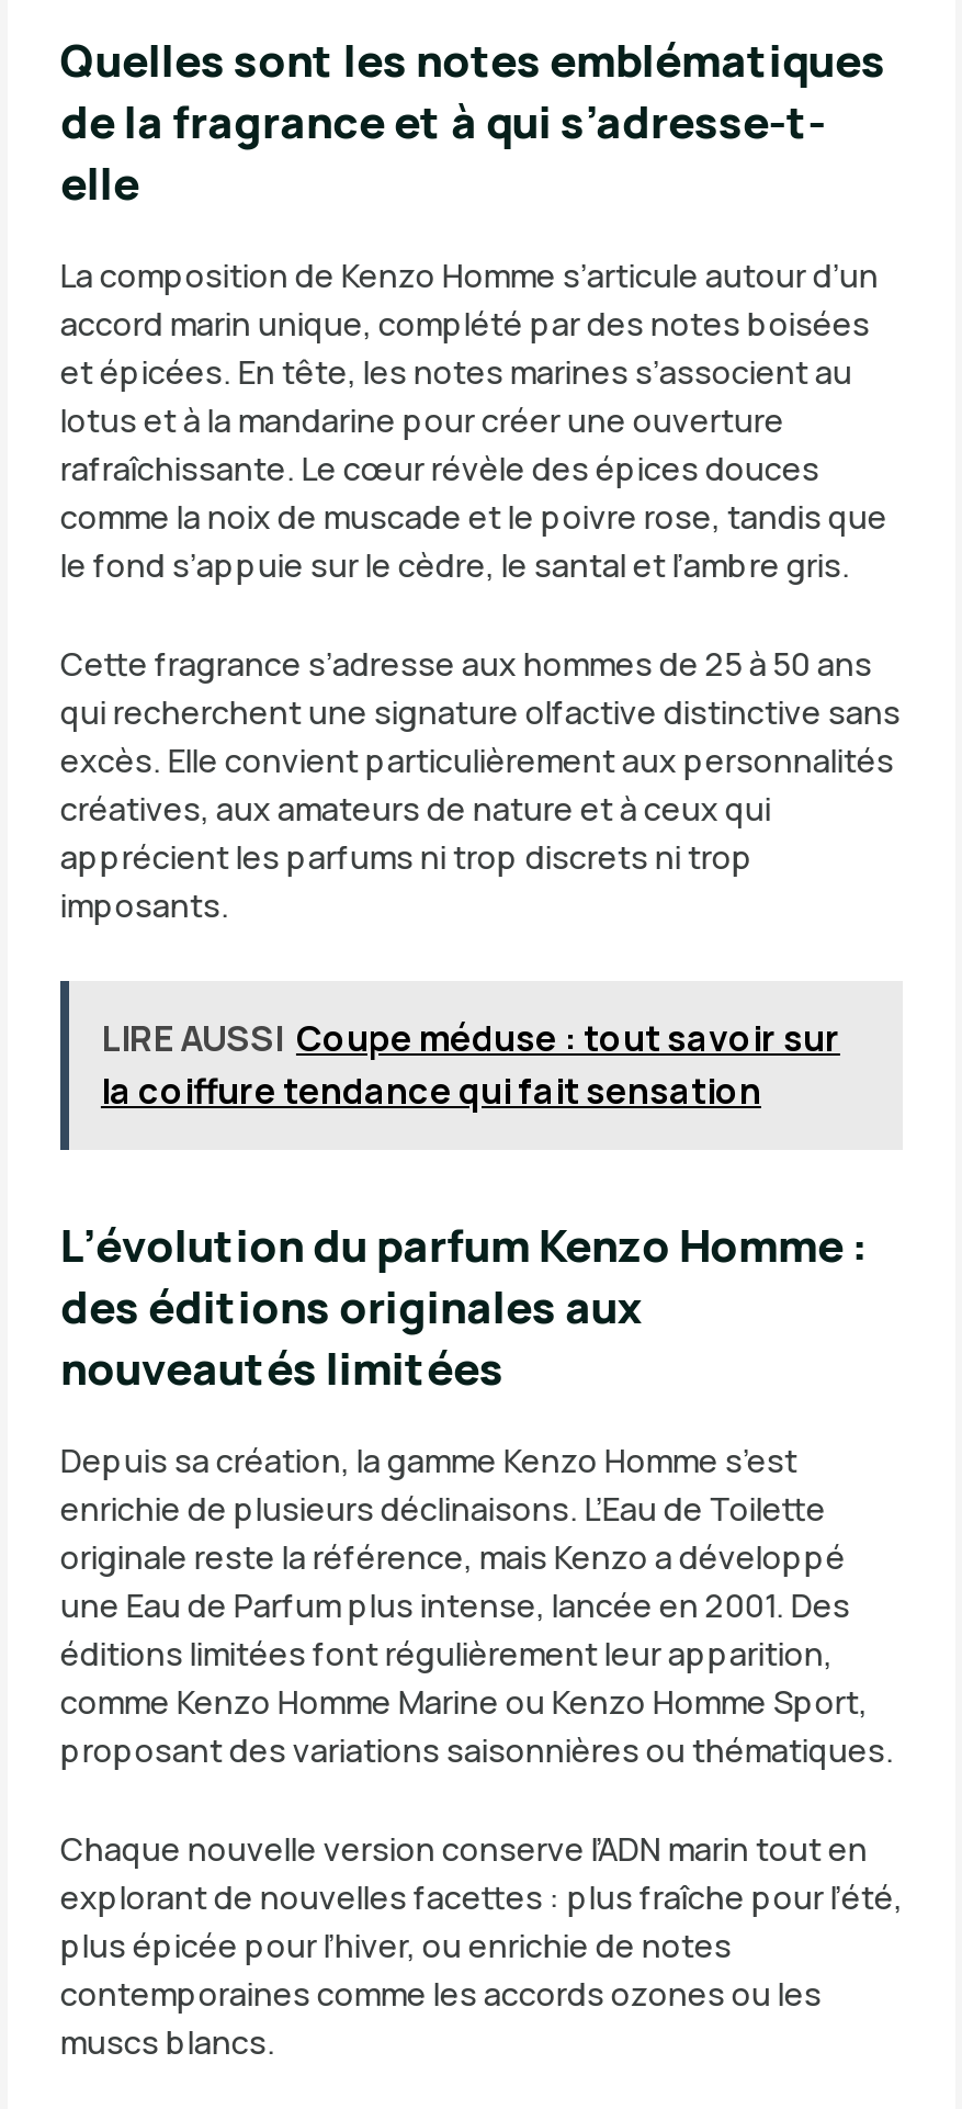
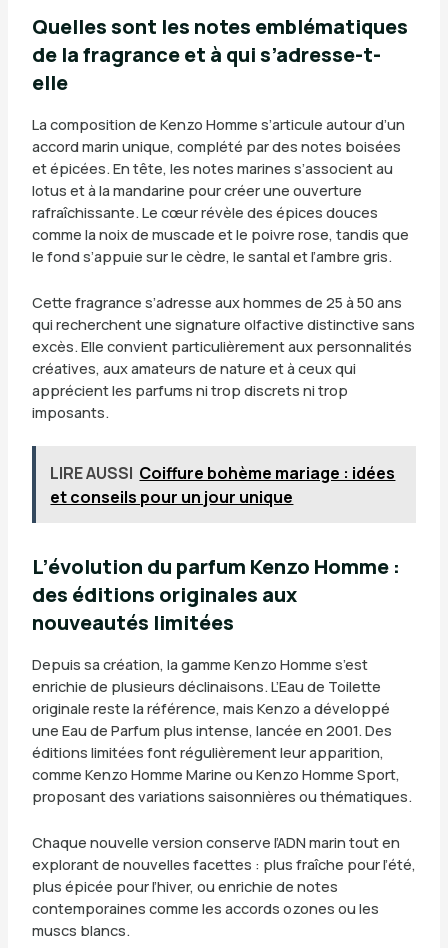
- LIRE AUSSI Coupe méduse : tout savoir sur
- la coiffure tendance qui fait sensation
+ LIRE AUSSI Coiffure bohème mariage : idées
+ et conseils pour un jour unique
